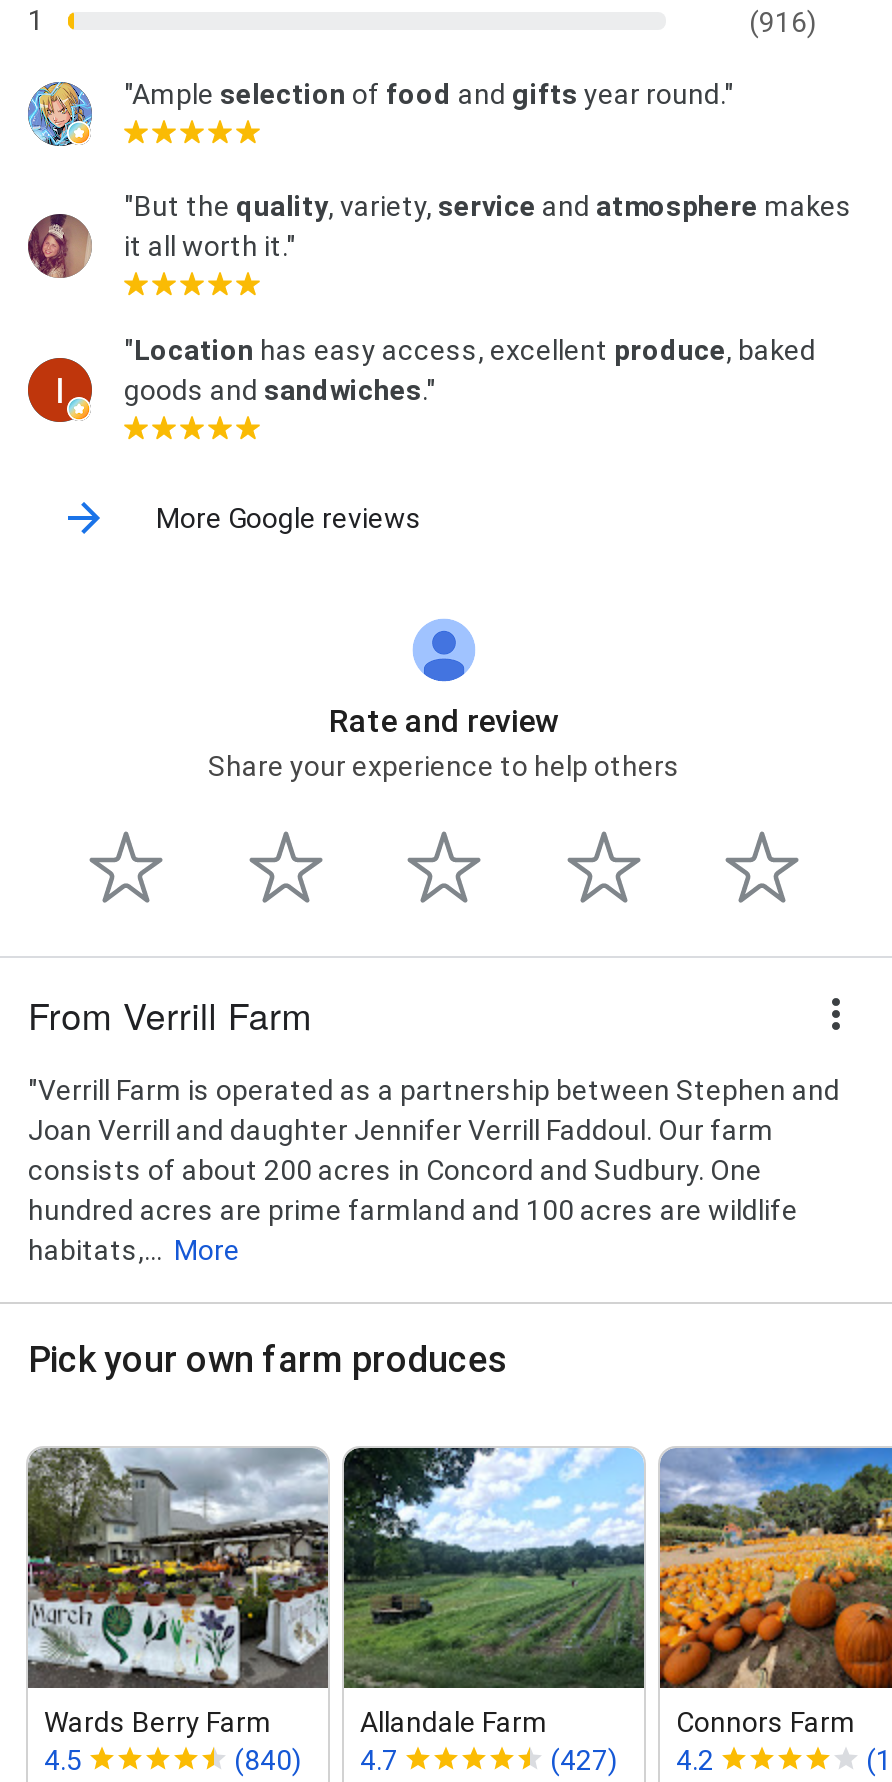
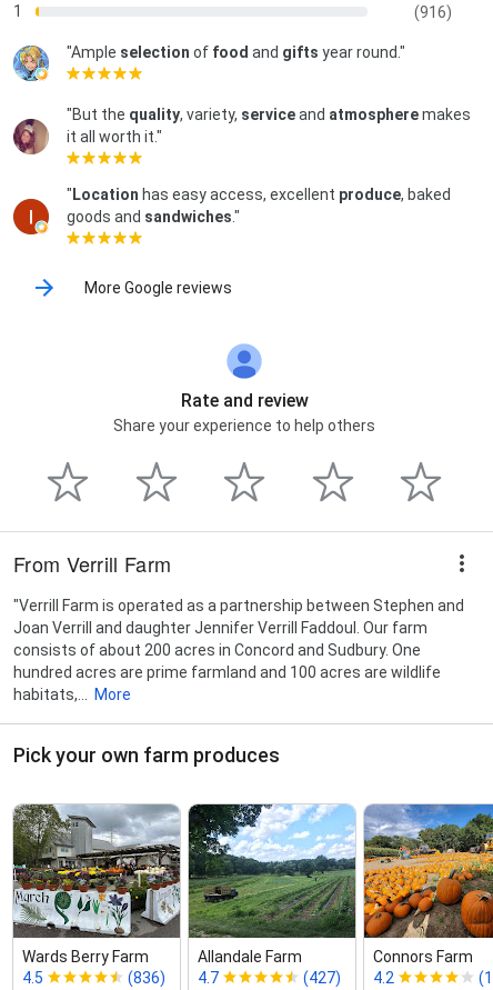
- (840) 4.7
+ (836) 4.7
